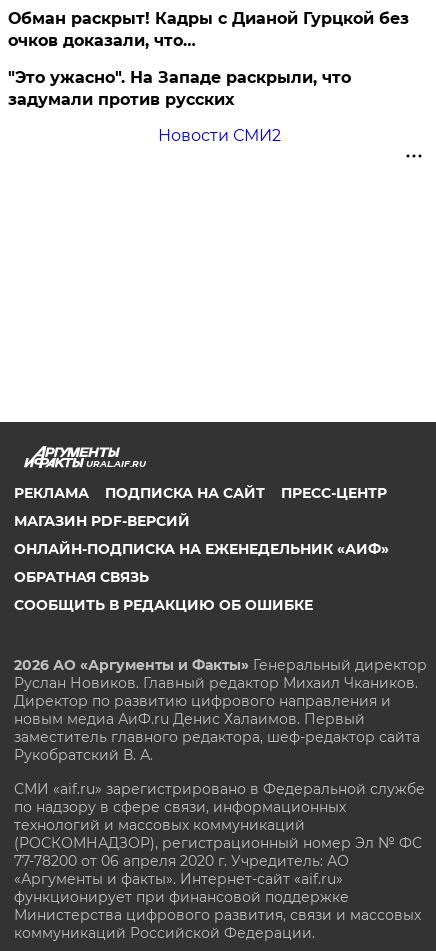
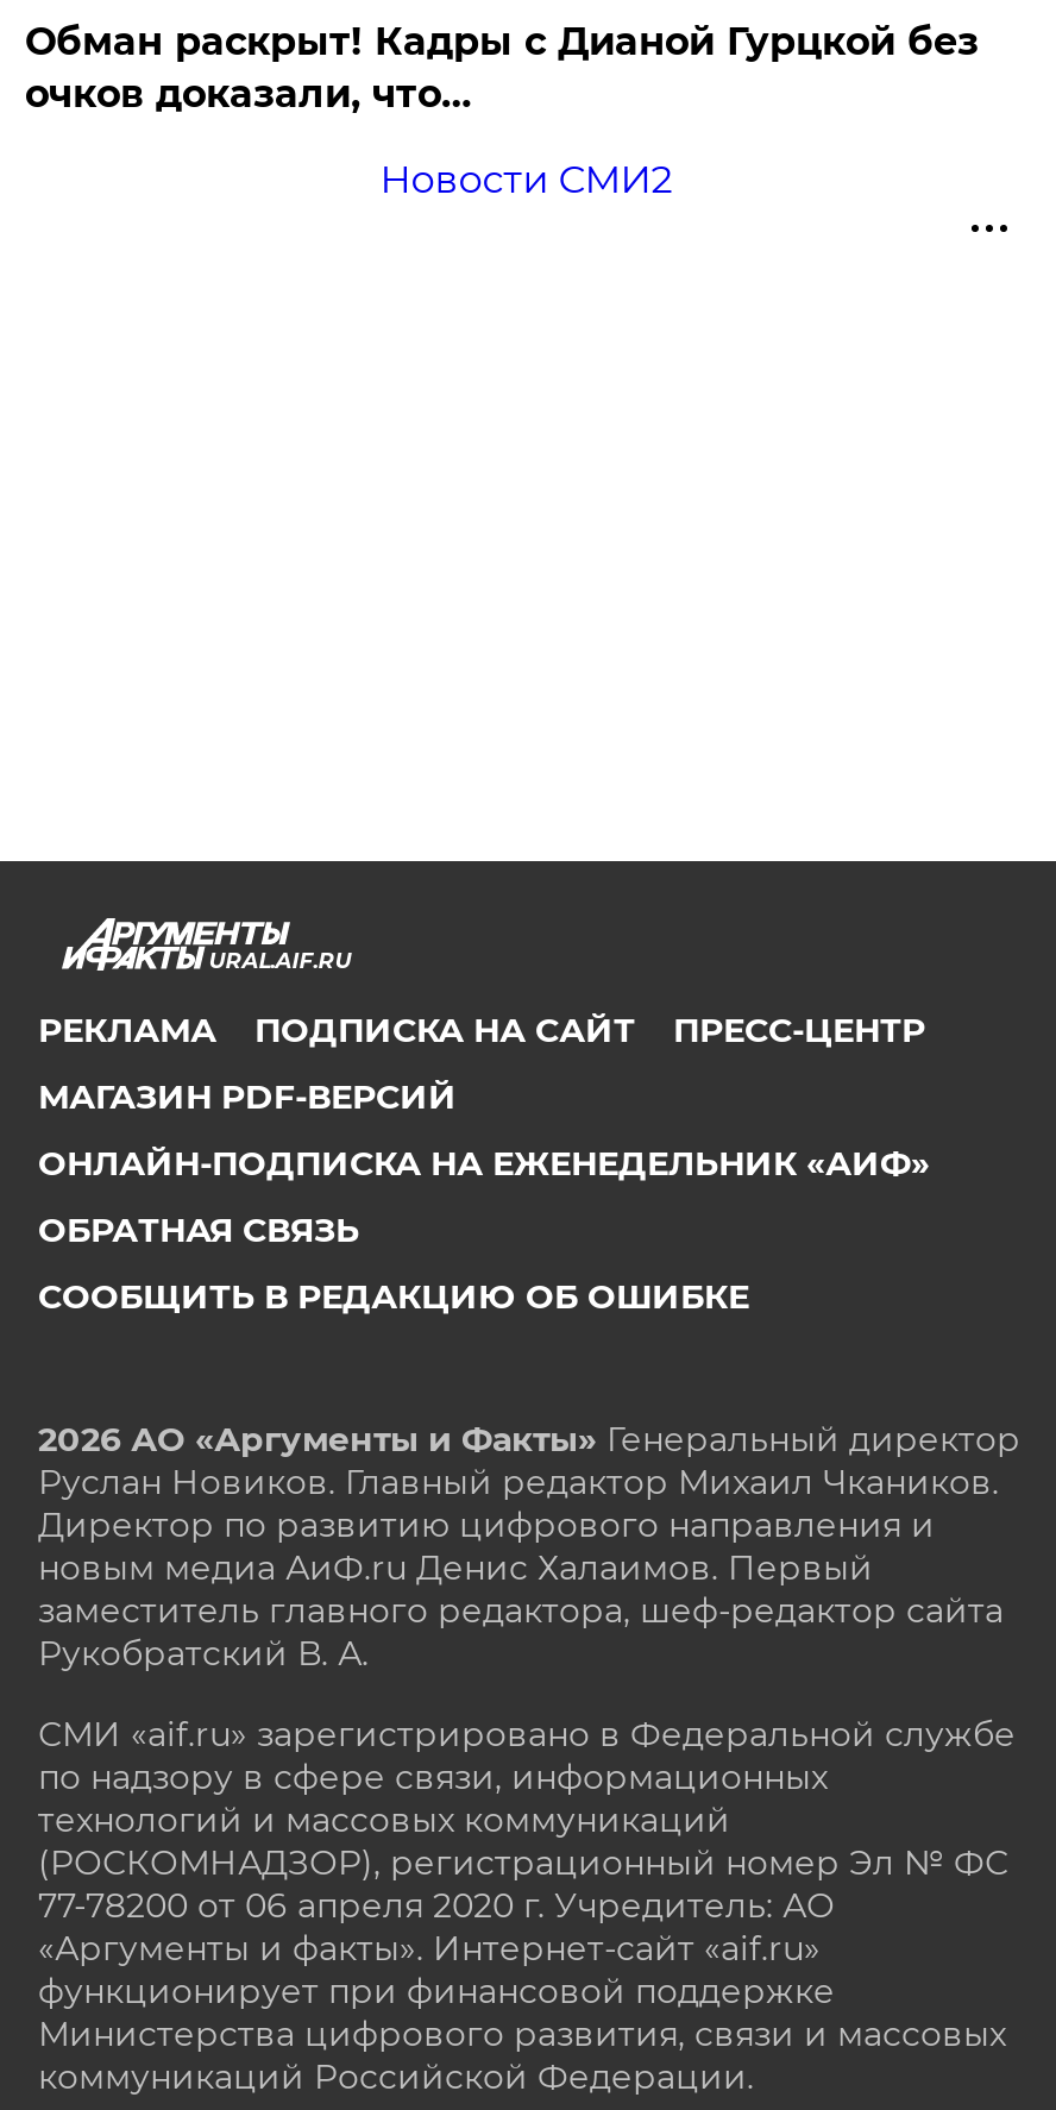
- "Это ужасно". На Западе раскрыли, что
- задумали против русских
